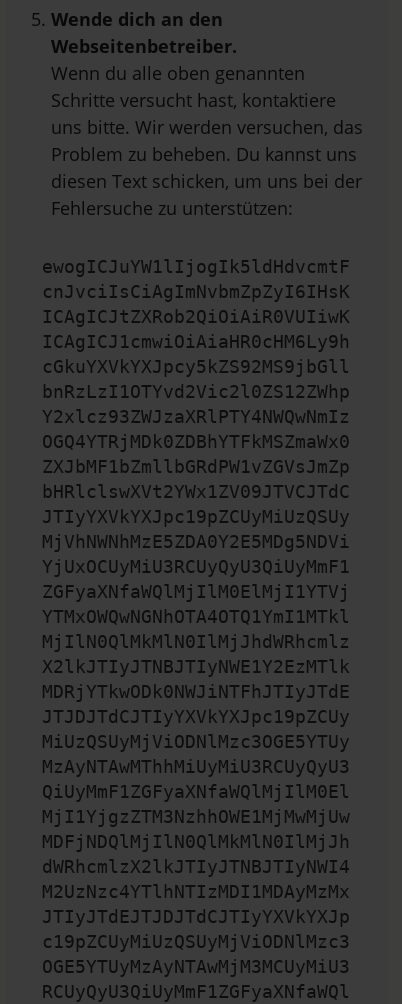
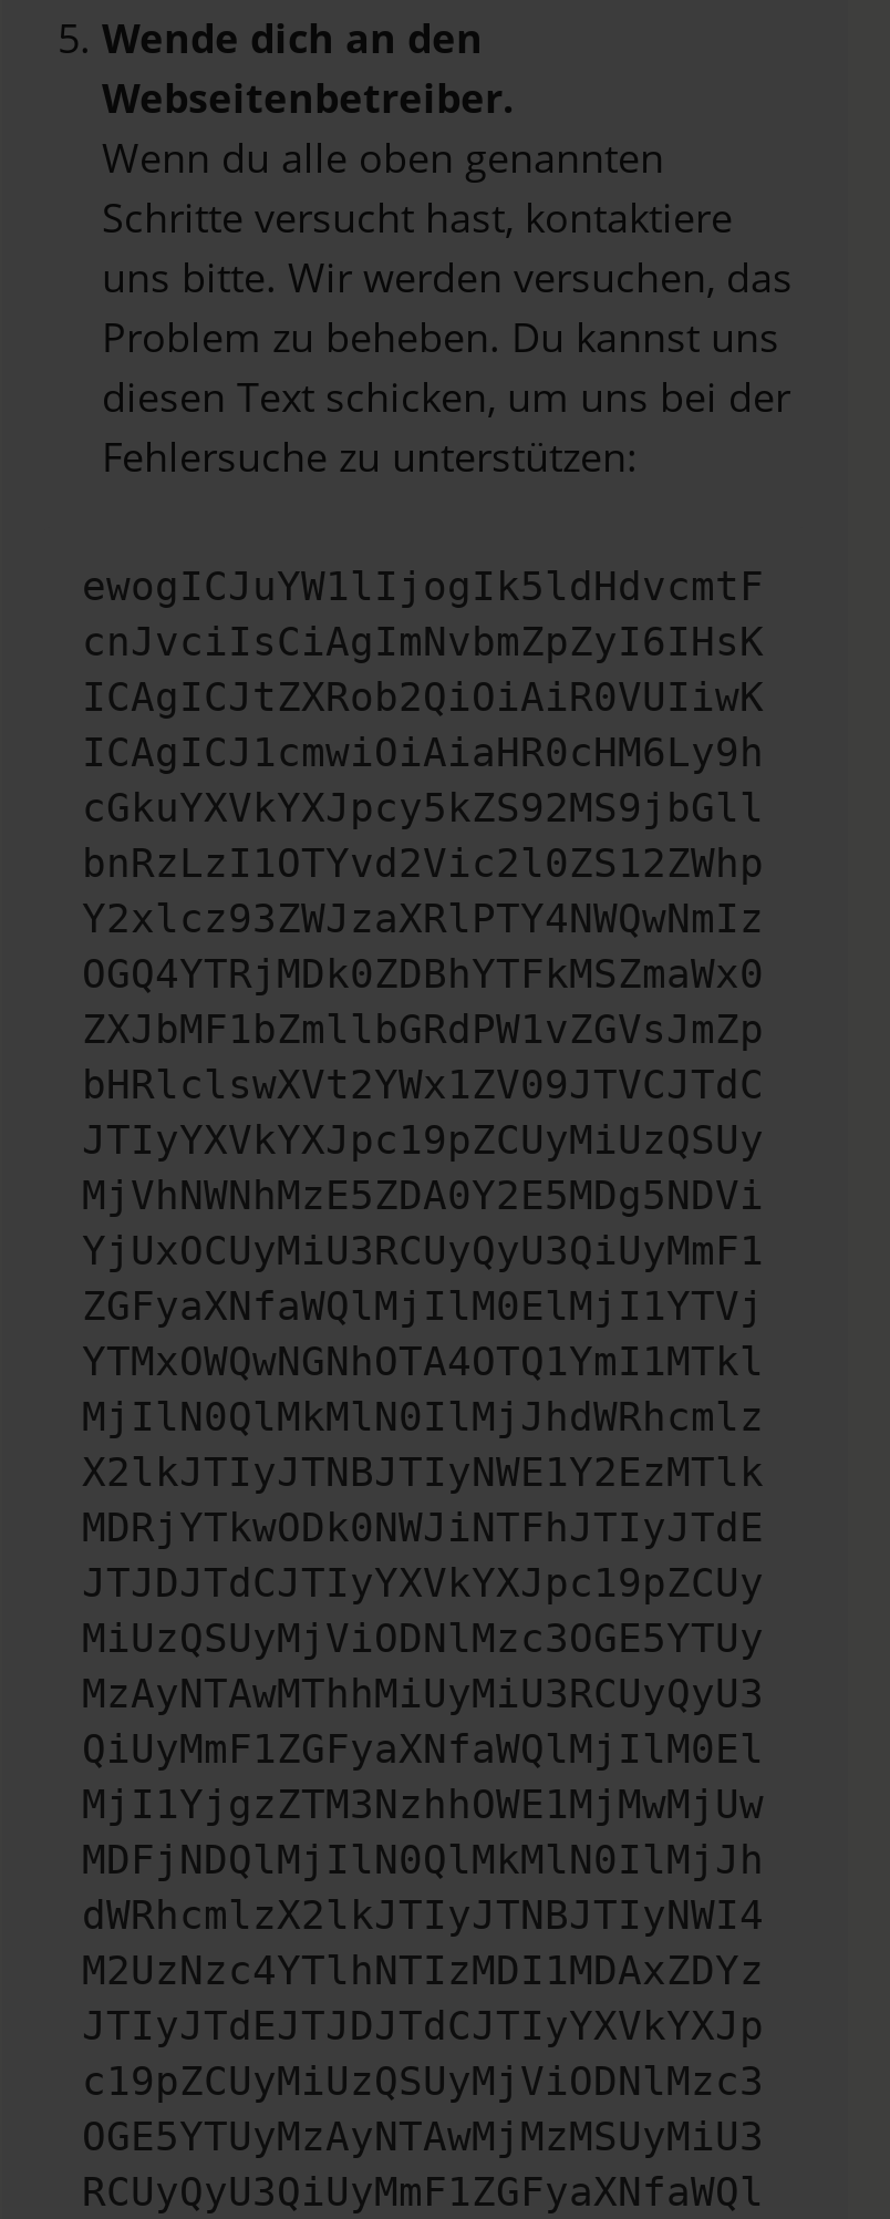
- M2UzNzc4YTlhNTIzMDI1MDAyMzMx
+ M2UzNzc4YTlhNTIzMDI1MDAxZDYz

- OGE5YTUyMzAyNTAwMjM3MCUyMiU3
+ OGE5YTUyMzAyNTAwMjMzMSUyMiU3
